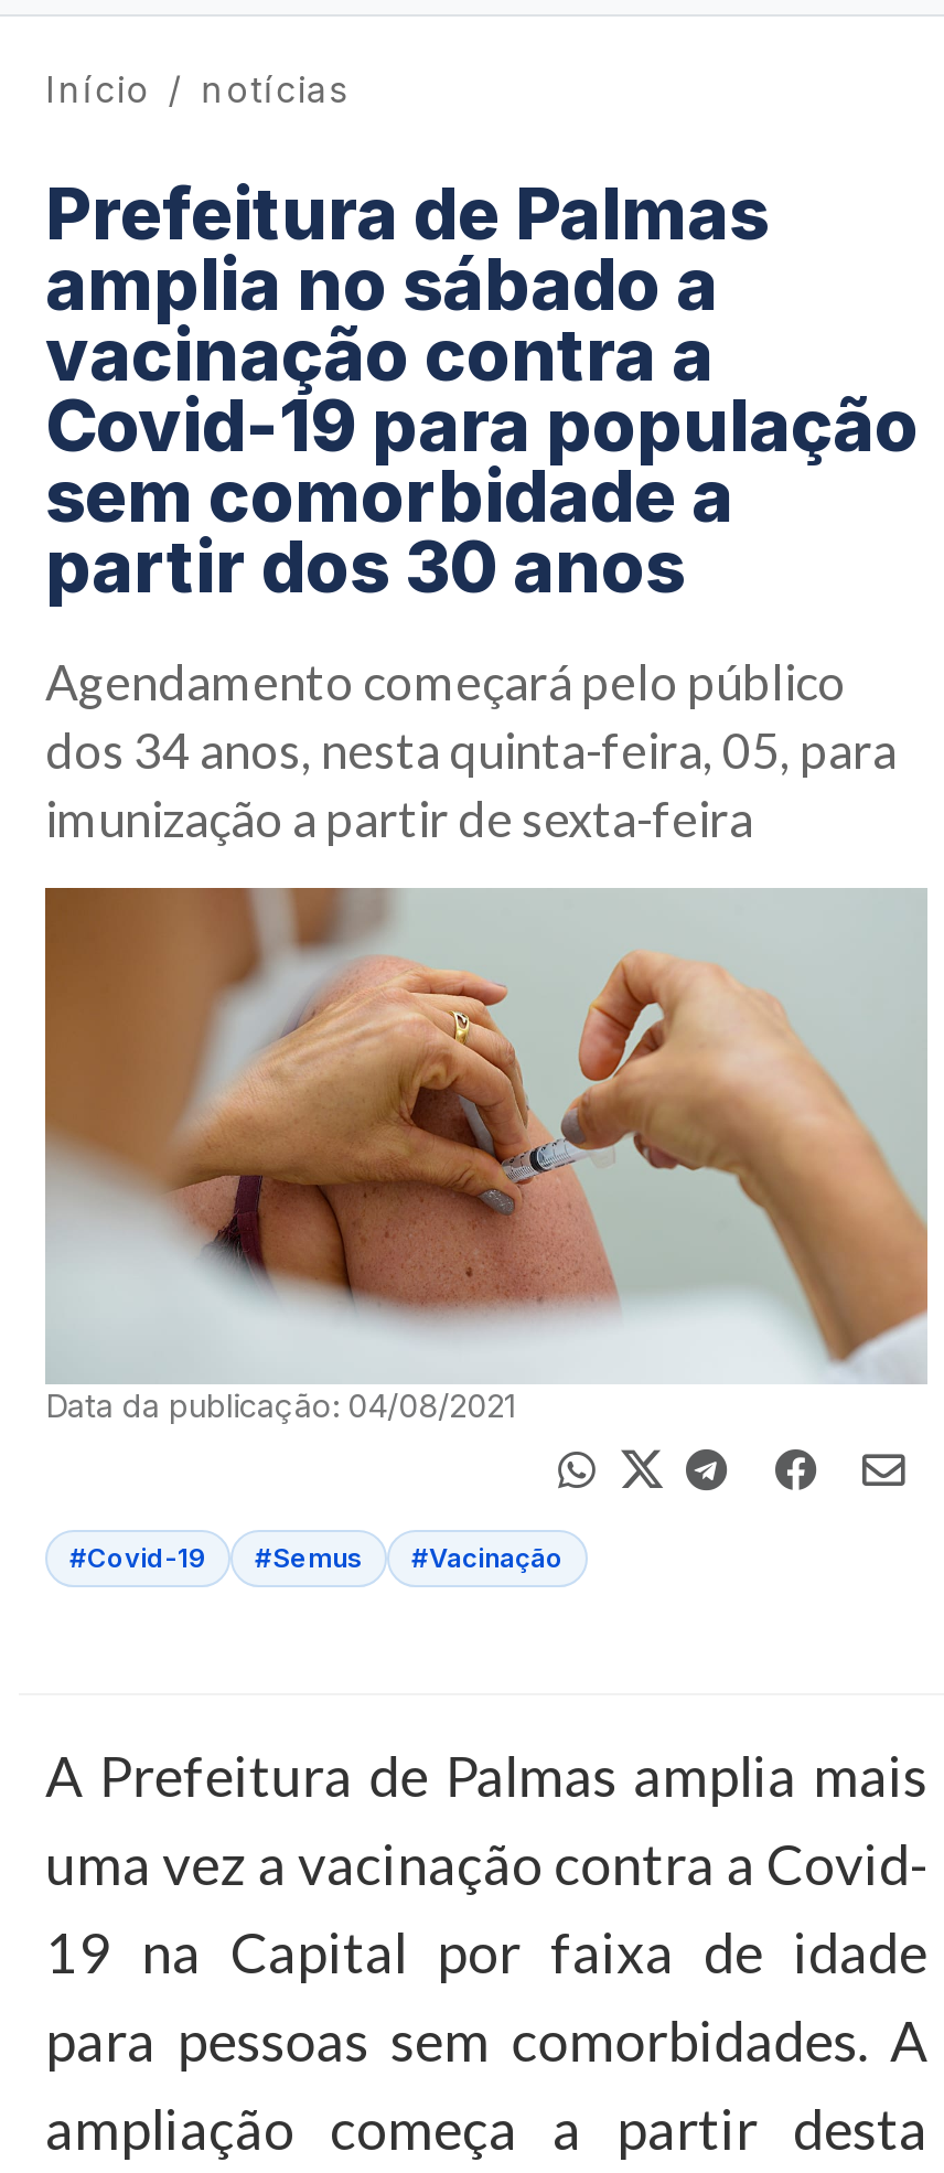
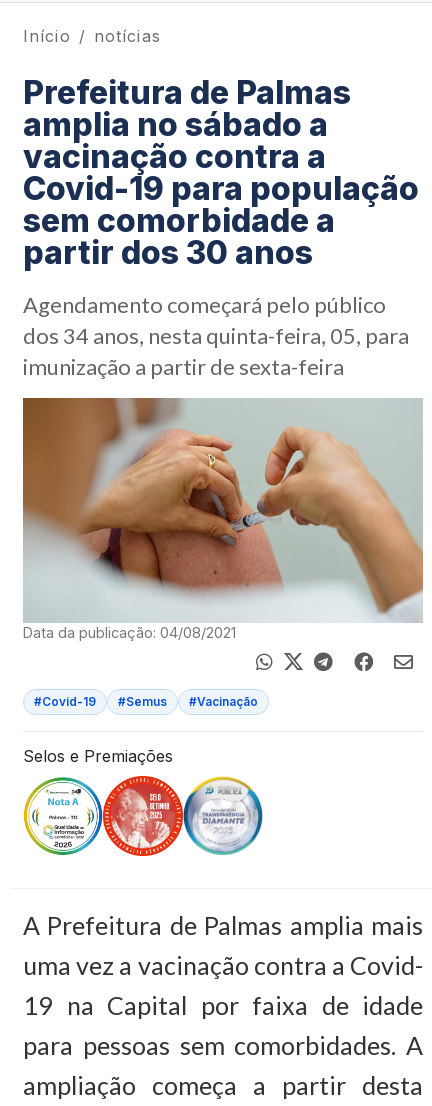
+ Selos e Premiações

+ [image]
